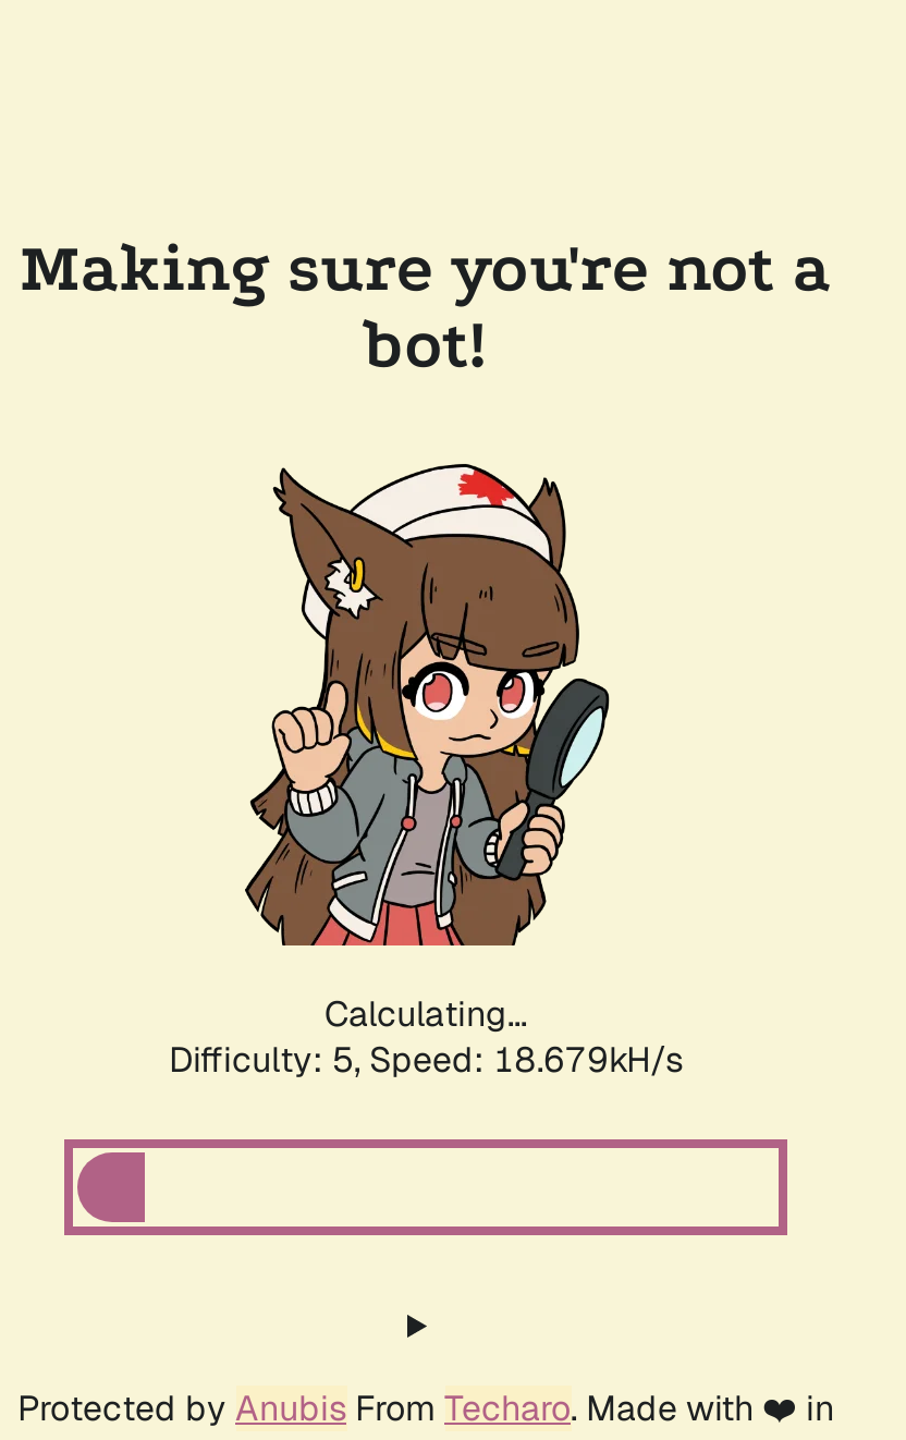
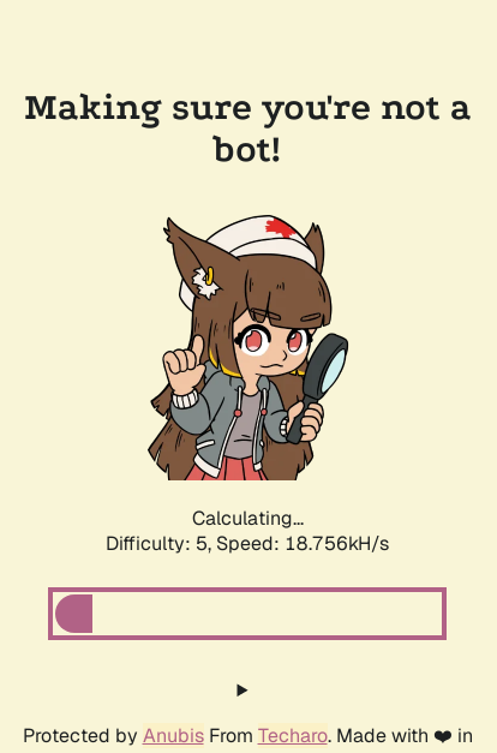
- Difficulty: 5, Speed: 18.679kH/s
+ Difficulty: 5, Speed: 18.756kH/s
